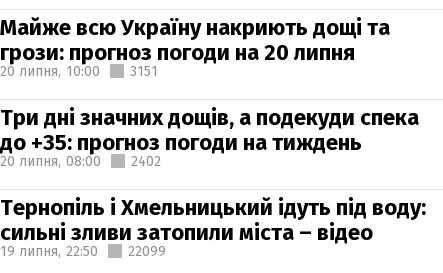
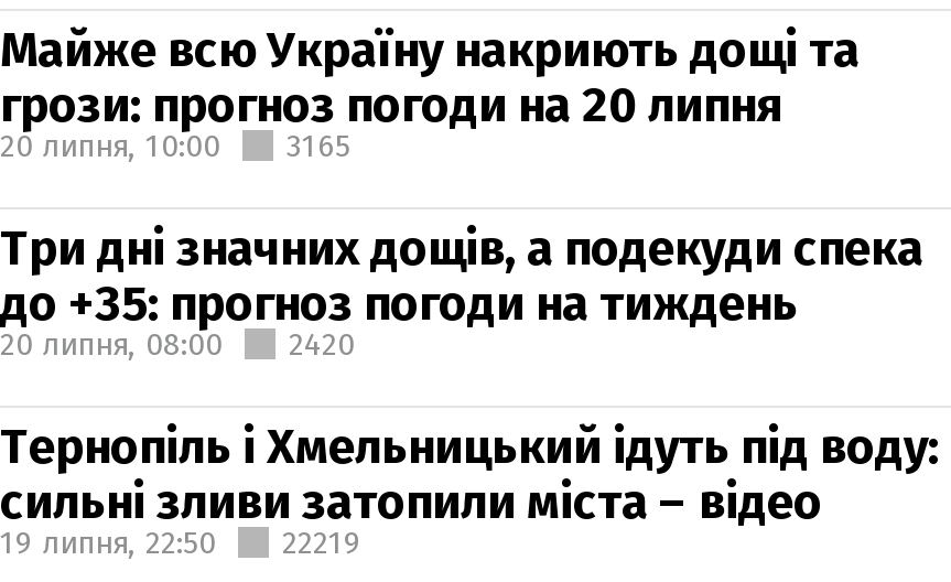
- 20 липня, 10:00 3151
+ 20 липня, 10:00 3165

- 20 липня, 08:00 2402
+ 20 липня, 08:00 2420

- 19 липня, 22:50 22099
+ 19 липня, 22:50 22219
